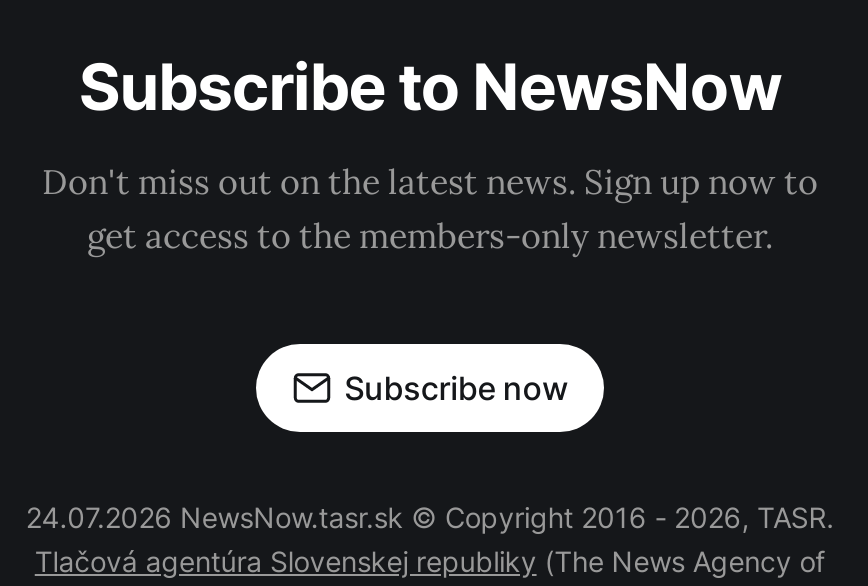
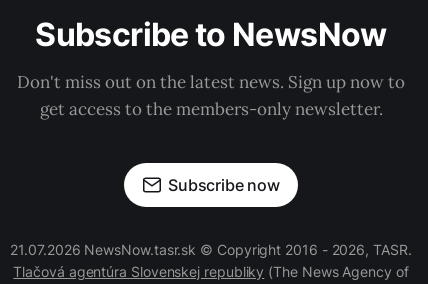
- 24.07.2026 NewsNow.tasr.sk © Copyright 2016 - 2026, TASR.
+ 21.07.2026 NewsNow.tasr.sk © Copyright 2016 - 2026, TASR.
